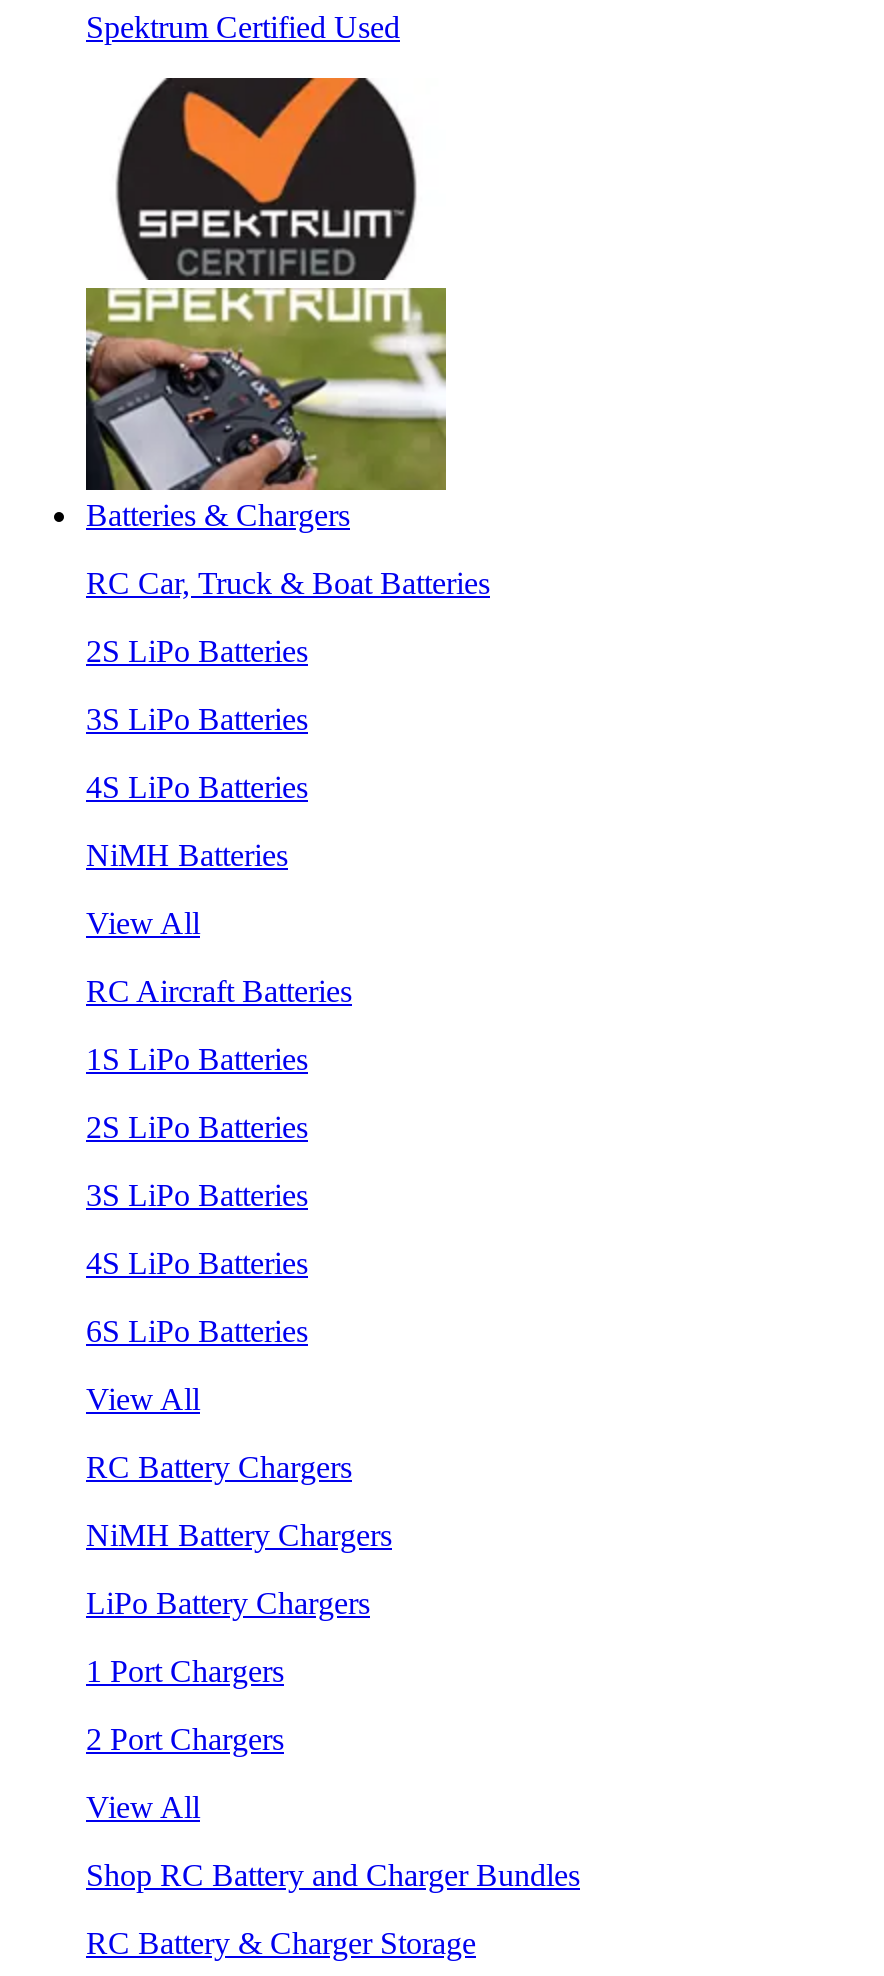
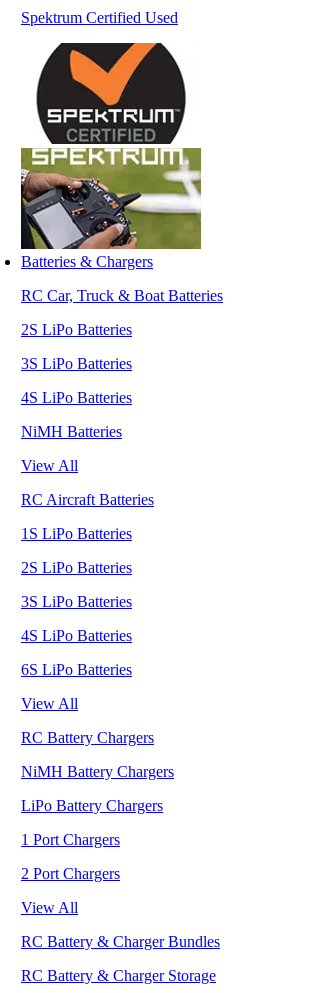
- Shop RC Battery and Charger Bundles
+ RC Battery & Charger Bundles
